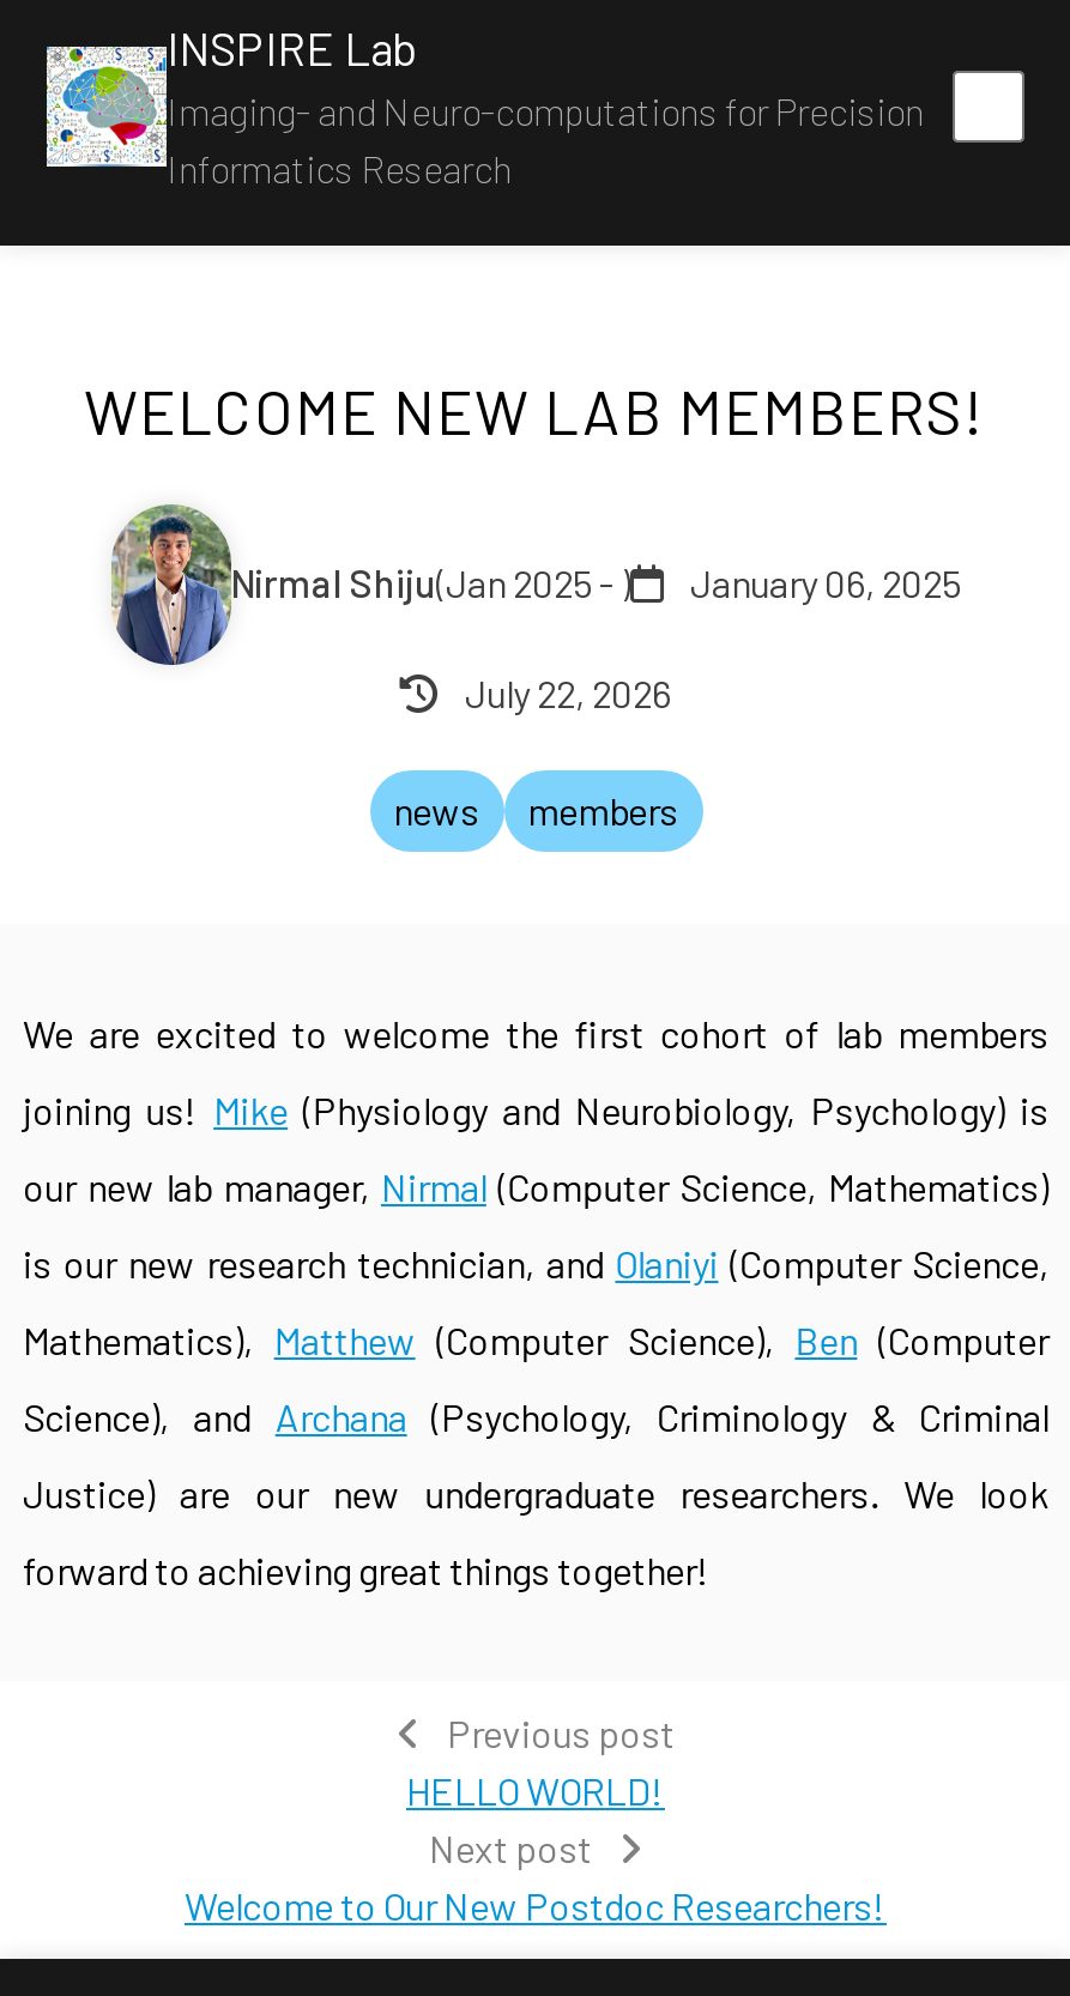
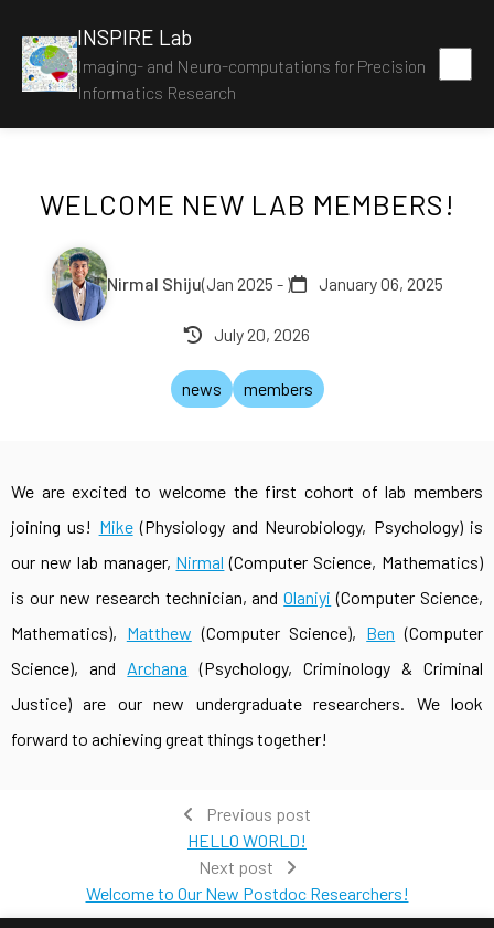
- July 22, 2026
+ July 20, 2026
